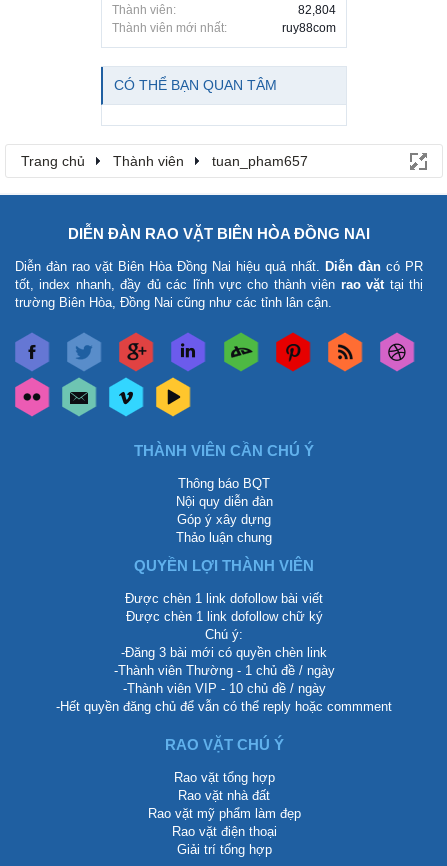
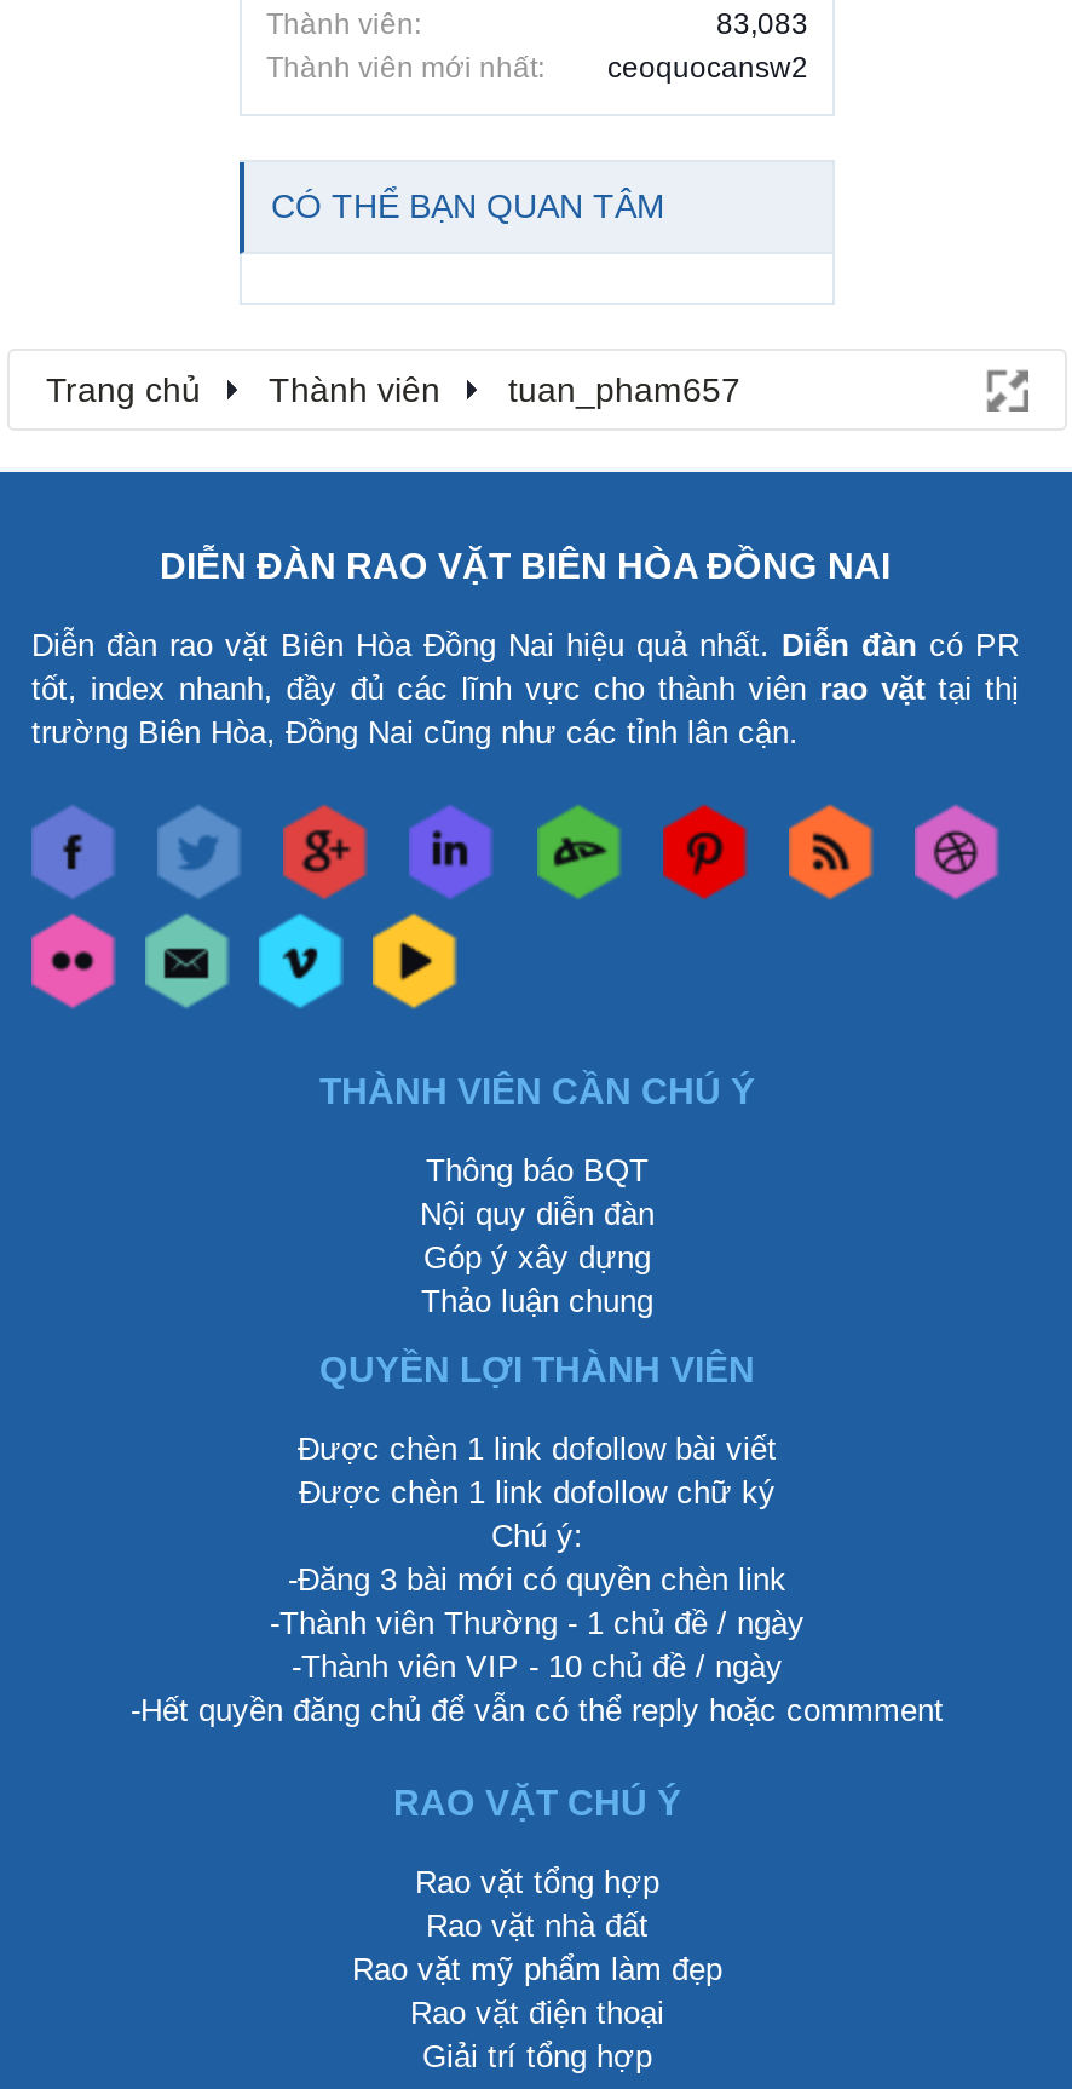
- 82,804
+ 83,083

- ruy88com
+ ceoquocansw2
